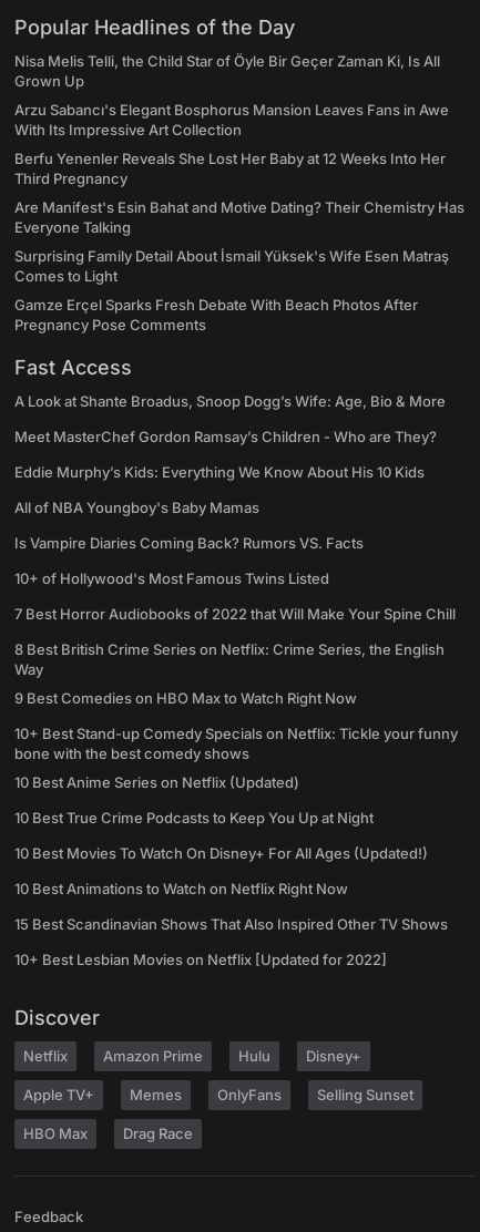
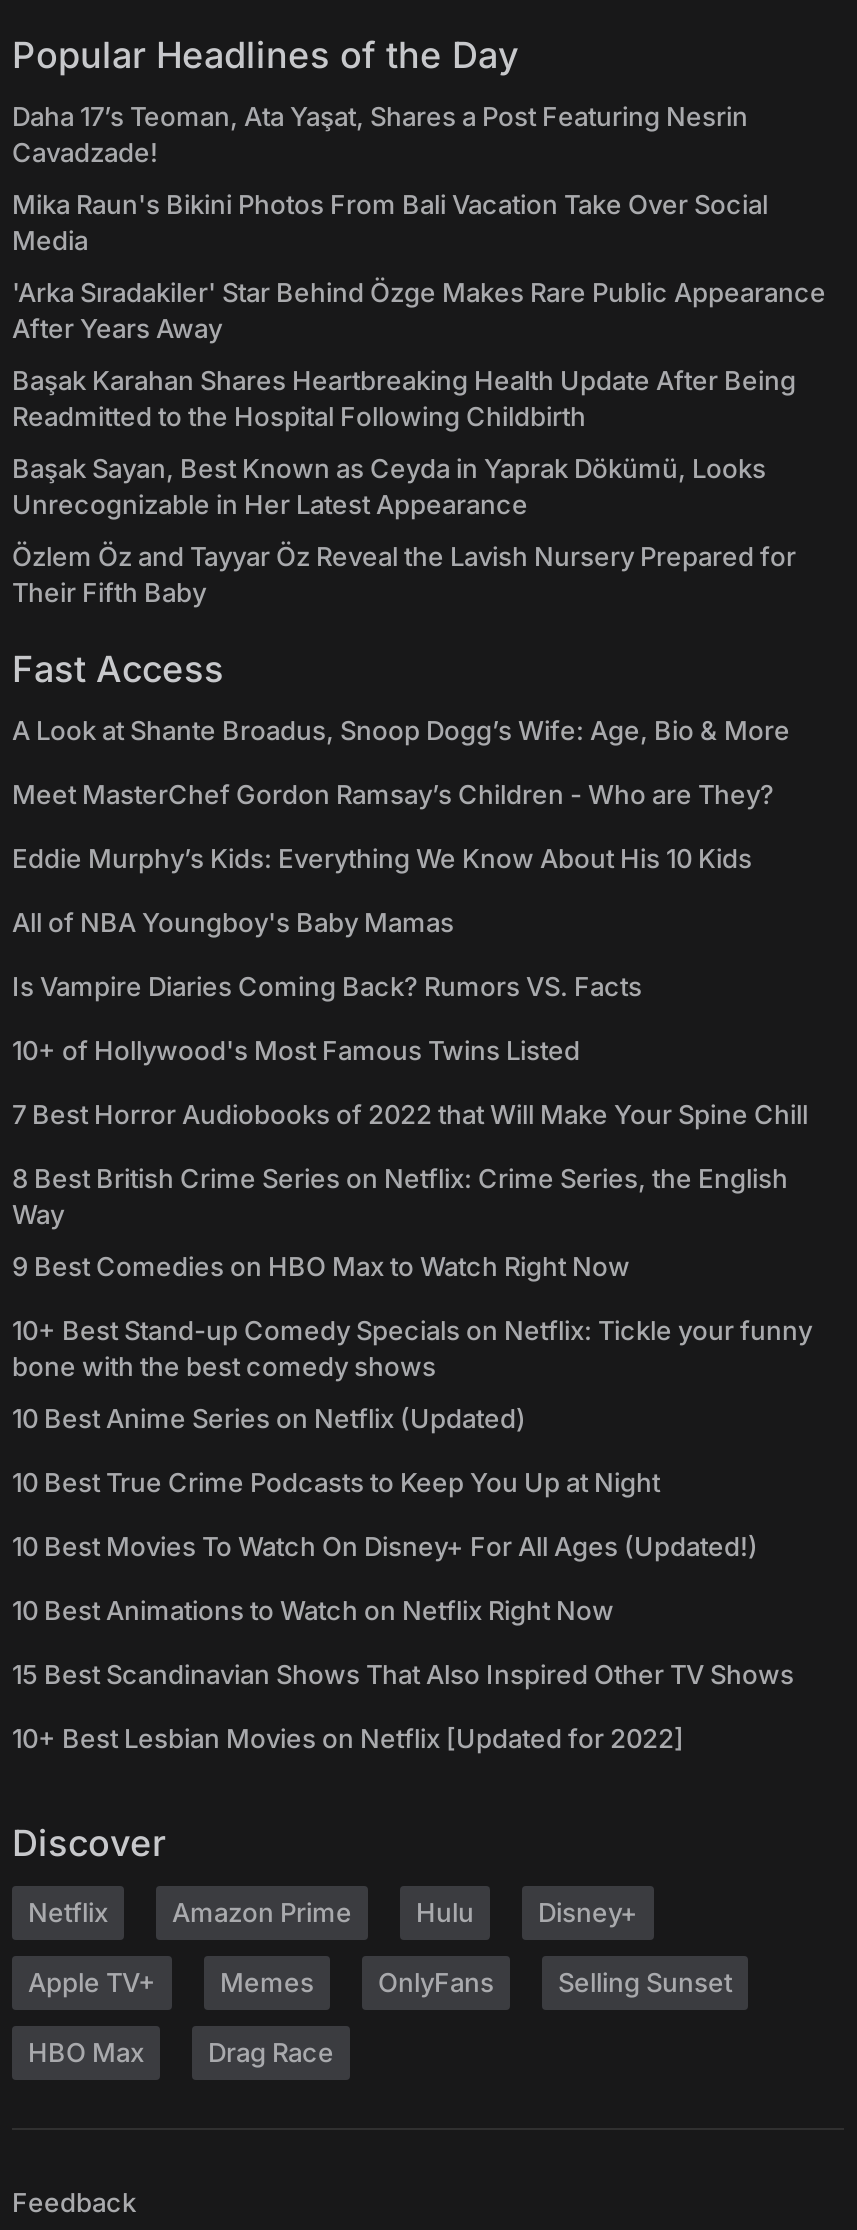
- Nisa Melis Telli, the Child Star of Öyle Bir Geçer Zaman Ki, Is All
- Grown Up
+ Daha 17’s Teoman, Ata Yaşat, Shares a Post Featuring Nesrin
+ Cavadzade!

- Arzu Sabancı's Elegant Bosphorus Mansion Leaves Fans in Awe
- With Its Impressive Art Collection
+ Mika Raun's Bikini Photos From Bali Vacation Take Over Social
+ Media

- Berfu Yenenler Reveals She Lost Her Baby at 12 Weeks Into Her
- Third Pregnancy
+ 'Arka Sıradakiler' Star Behind Özge Makes Rare Public Appearance
+ After Years Away

- Are Manifest's Esin Bahat and Motive Dating? Their Chemistry Has
- Everyone Talking
+ Başak Karahan Shares Heartbreaking Health Update After Being
+ Readmitted to the Hospital Following Childbirth

- Surprising Family Detail About İsmail Yüksek's Wife Esen Matraş
- Comes to Light
+ Başak Sayan, Best Known as Ceyda in Yaprak Dökümü, Looks
+ Unrecognizable in Her Latest Appearance

- Gamze Erçel Sparks Fresh Debate With Beach Photos After
- Pregnancy Pose Comments
+ Özlem Öz and Tayyar Öz Reveal the Lavish Nursery Prepared for
+ Their Fifth Baby
